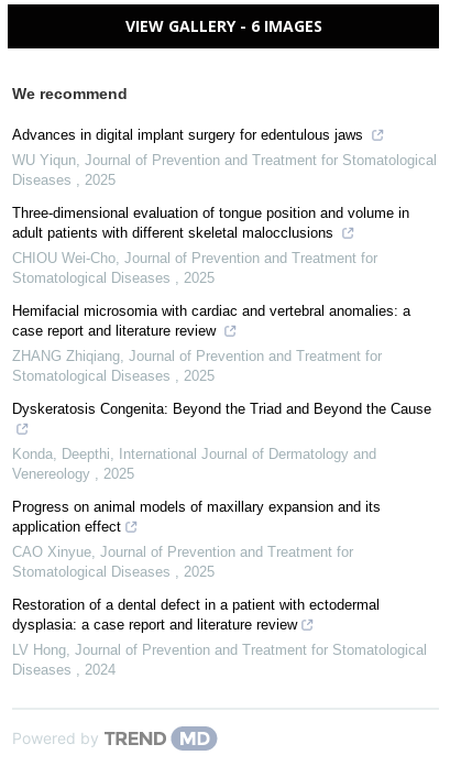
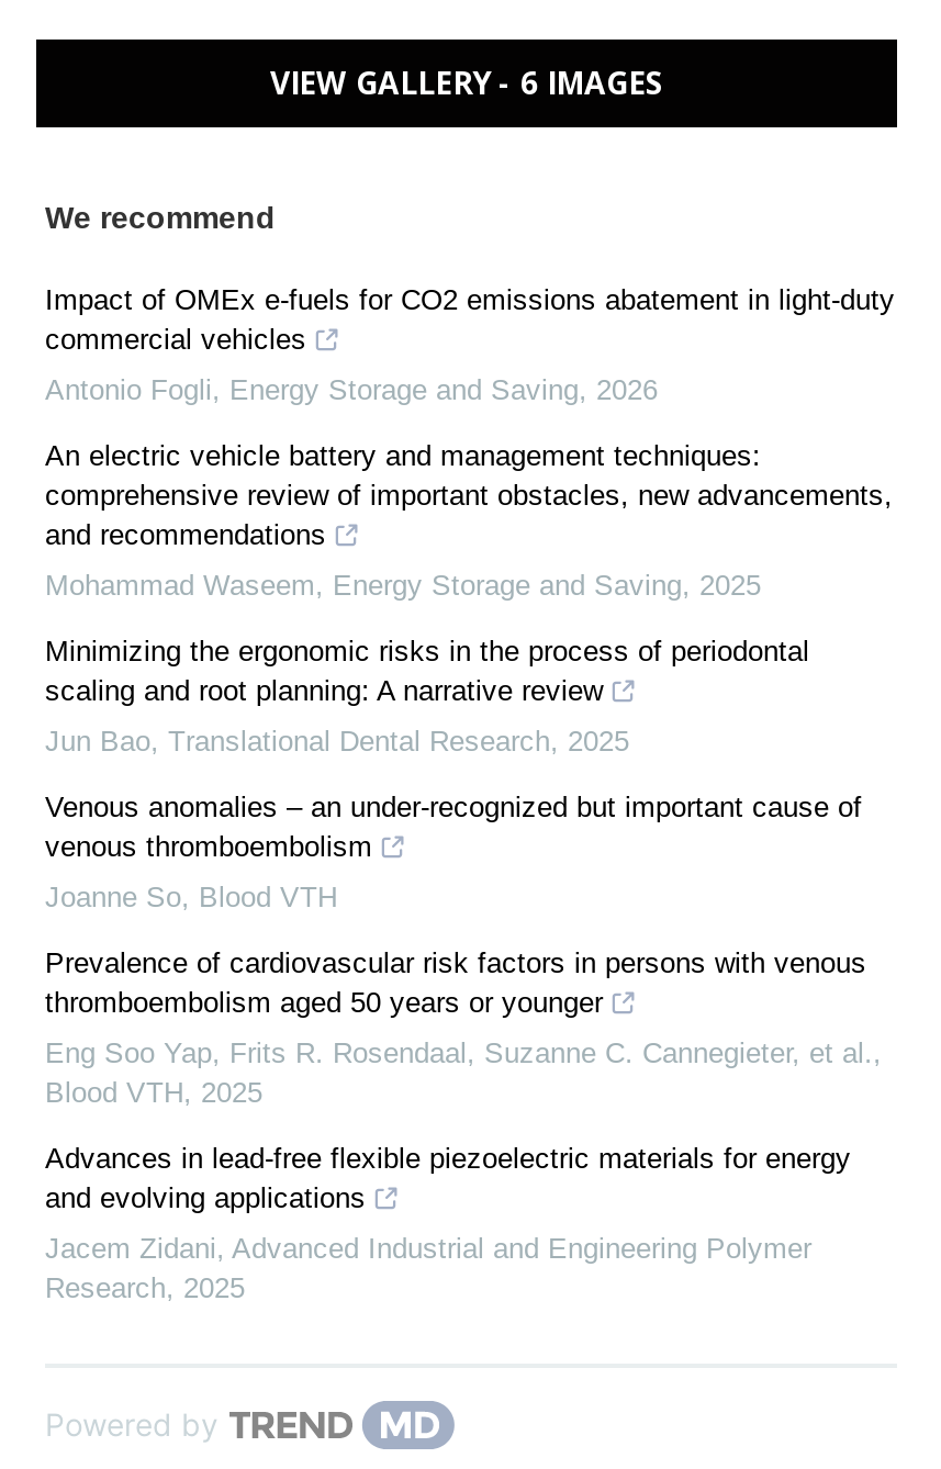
- Advances in digital implant surgery for edentulous jaws
+ Impact of OMEx e-fuels for CO2 emissions abatement in light-duty
+ commercial vehicles

- WU Yiqun, Journal of Prevention and Treatment for Stomatological
- Diseases, 2025
+ Antonio Fogli, Energy Storage and Saving, 2026

- Three-dimensional evaluation of tongue position and volume in
- adult patients with different skeletal malocclusions
+ An electric vehicle battery and management techniques:
+ comprehensive review of important obstacles, new advancements,
+ and recommendations

- CHIOU Wei-Cho, Journal of Prevention and Treatment for
- Stomatological Diseases, 2025
+ Mohammad Waseem, Energy Storage and Saving, 2025

- Hemifacial microsomia with cardiac and vertebral anomalies: a
- case report and literature review
+ Minimizing the ergonomic risks in the process of periodontal
+ scaling and root planning: A narrative review

- ZHANG Zhiqiang, Journal of Prevention and Treatment for
- Stomatological Diseases, 2025
+ Jun Bao, Translational Dental Research, 2025

- Dyskeratosis Congenita: Beyond the Triad and Beyond the Cause
+ Venous anomalies – an under-recognized but important cause of
+ venous thromboembolism

- Konda, Deepthi, International Journal of Dermatology and
- Venereology, 2025
+ Joanne So, Blood VTH

- Progress on animal models of maxillary expansion and its
- application effect
+ Prevalence of cardiovascular risk factors in persons with venous
+ thromboembolism aged 50 years or younger

- CAO Xinyue, Journal of Prevention and Treatment for
- Stomatological Diseases, 2025
+ Eng Soo Yap, Frits R. Rosendaal, Suzanne C. Cannegieter, et al.,
+ Blood VTH, 2025

- Restoration of a dental defect in a patient with ectodermal
- dysplasia: a case report and literature review
+ Advances in lead-free flexible piezoelectric materials for energy
+ and evolving applications

- LV Hong, Journal of Prevention and Treatment for Stomatological
- Diseases, 2024
+ Jacem Zidani, Advanced Industrial and Engineering Polymer
+ Research, 2025
